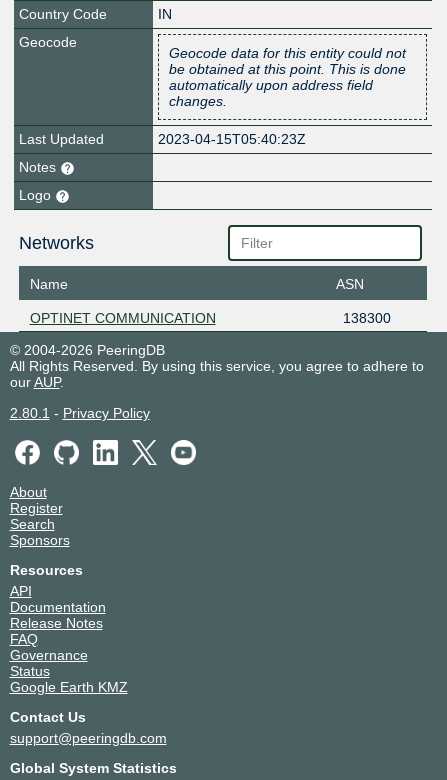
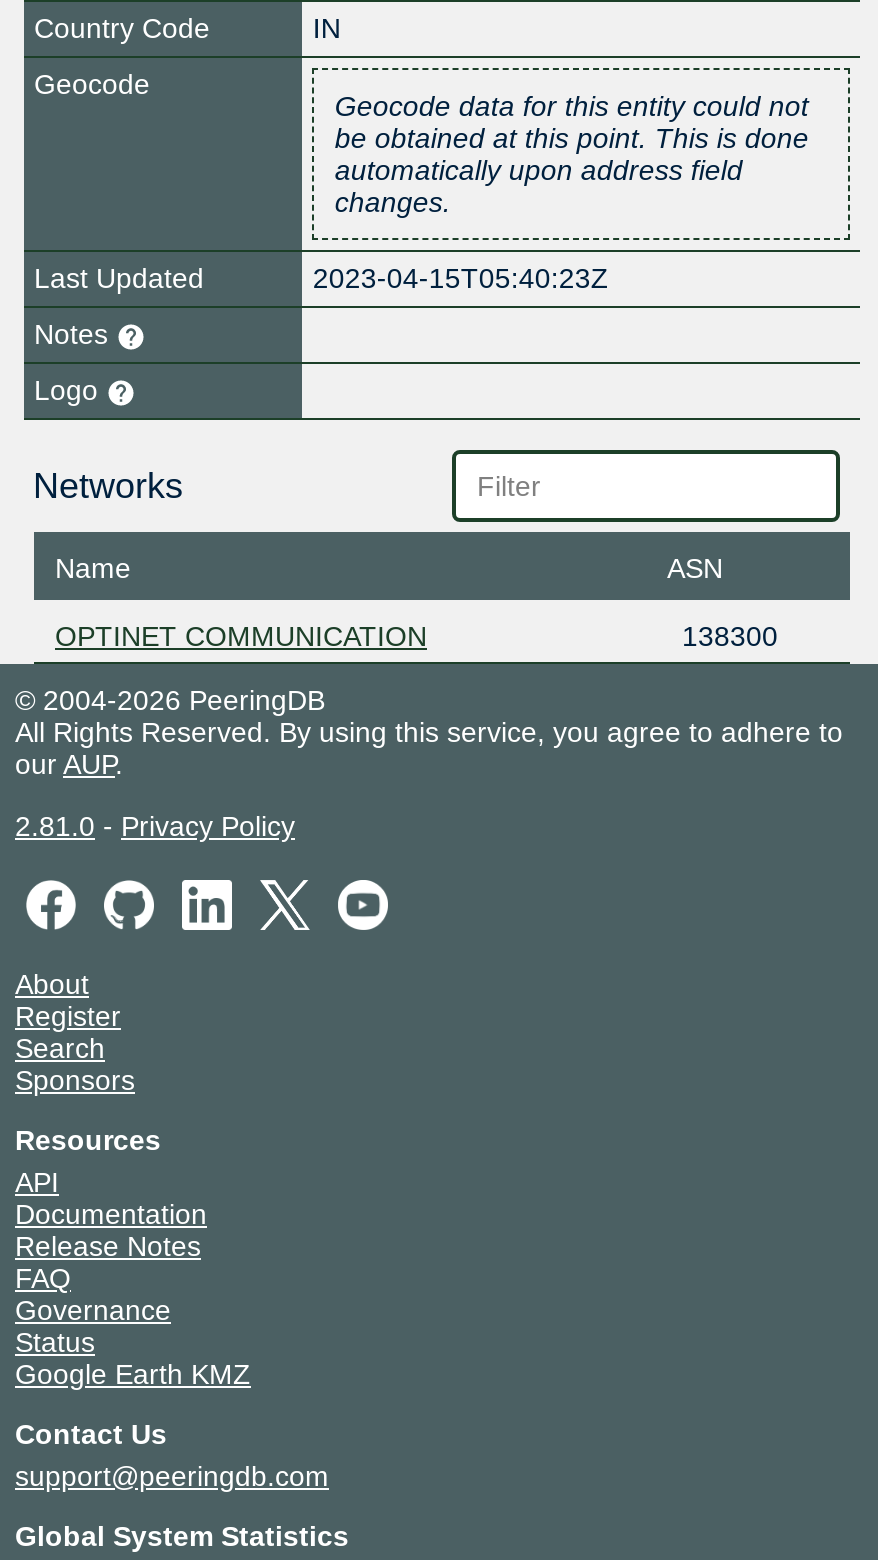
- 2.80.1 - Privacy Policy
+ 2.81.0 - Privacy Policy
